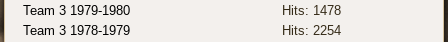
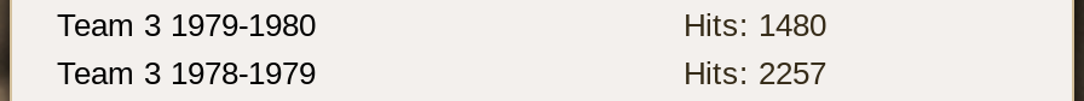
- Hits: 1478
+ Hits: 1480

- Hits: 2254
+ Hits: 2257
